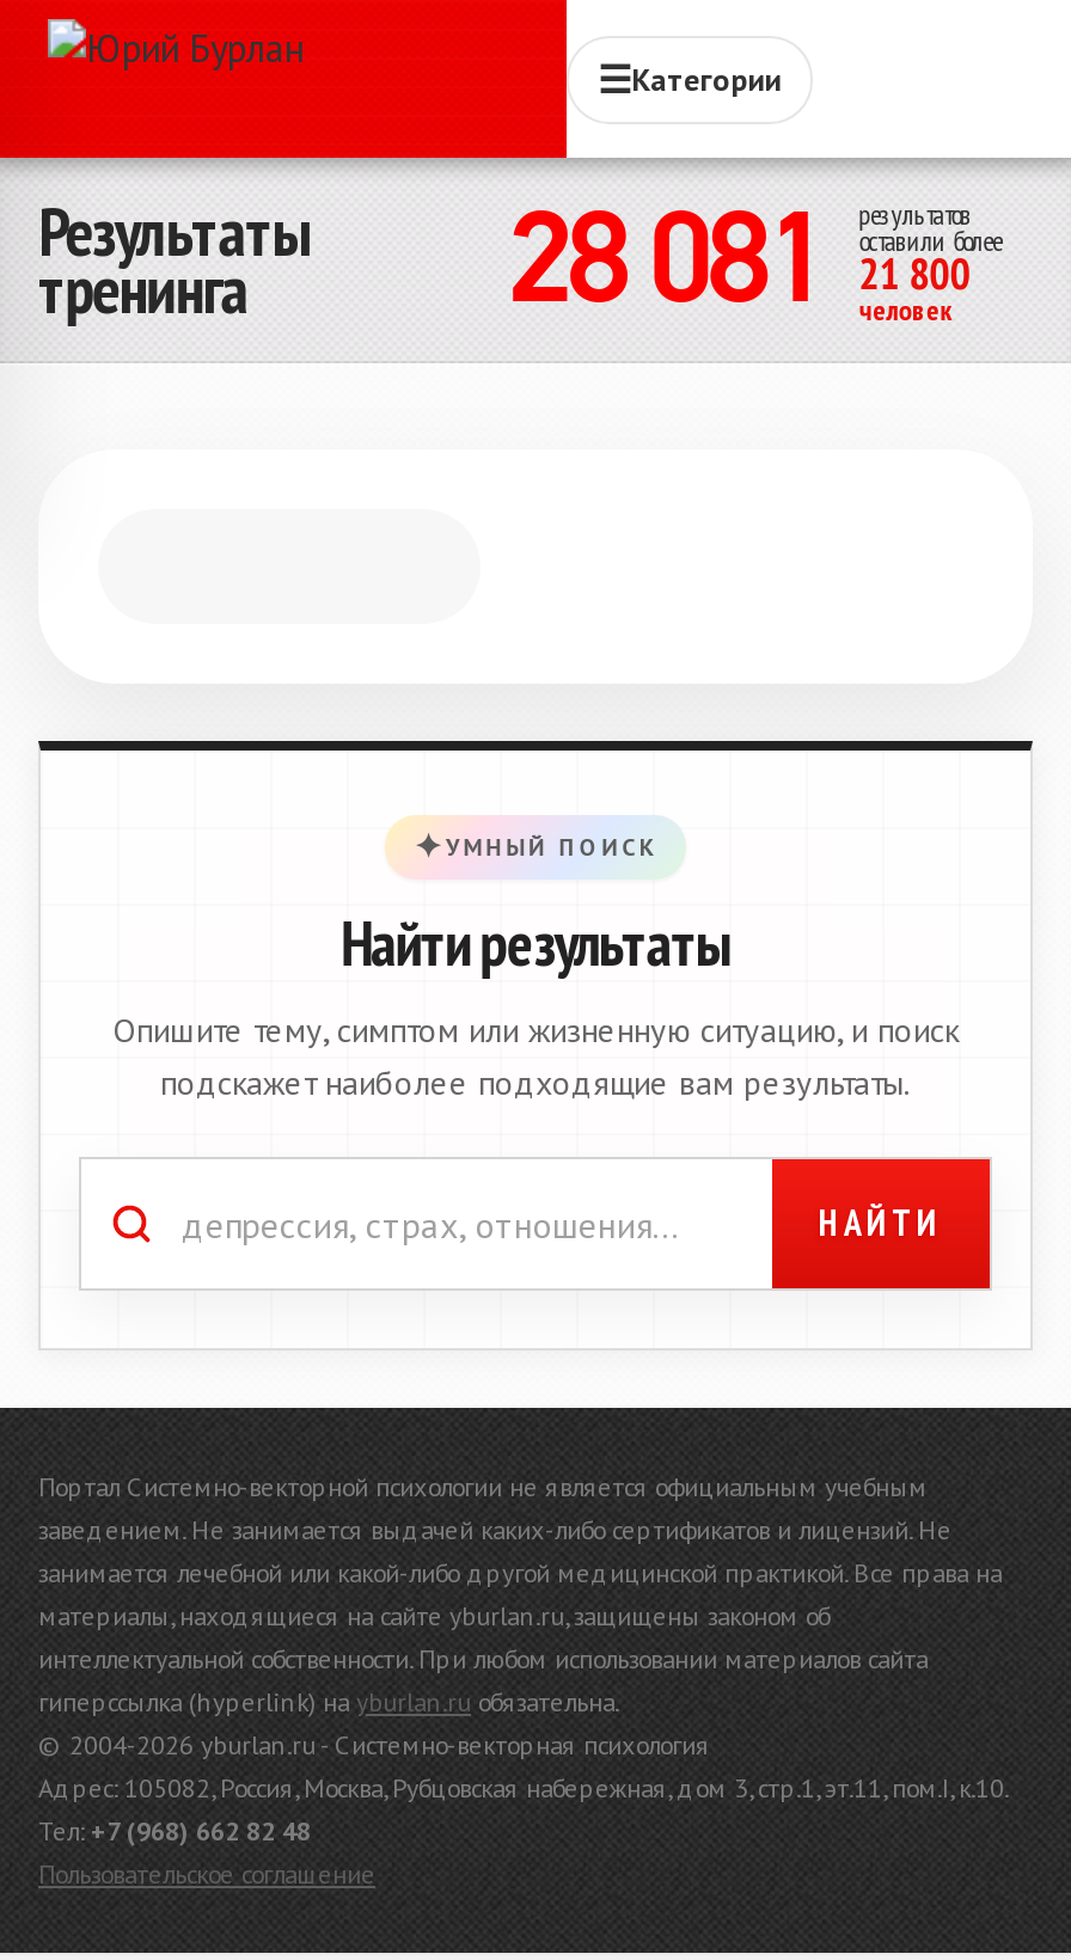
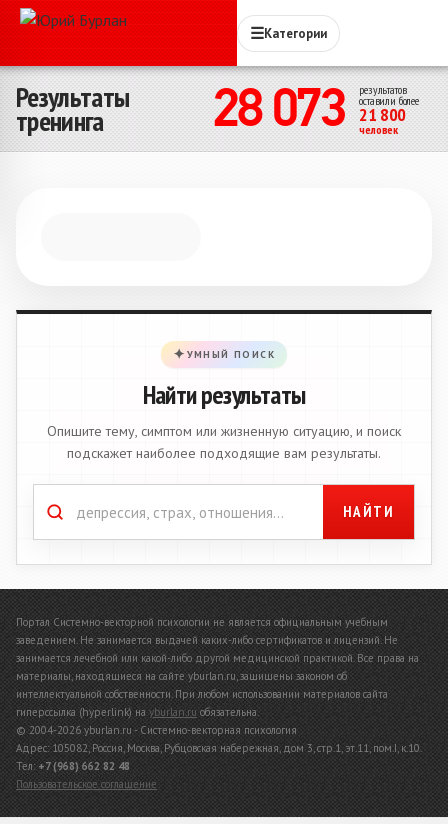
- 28 081
+ 28 073
